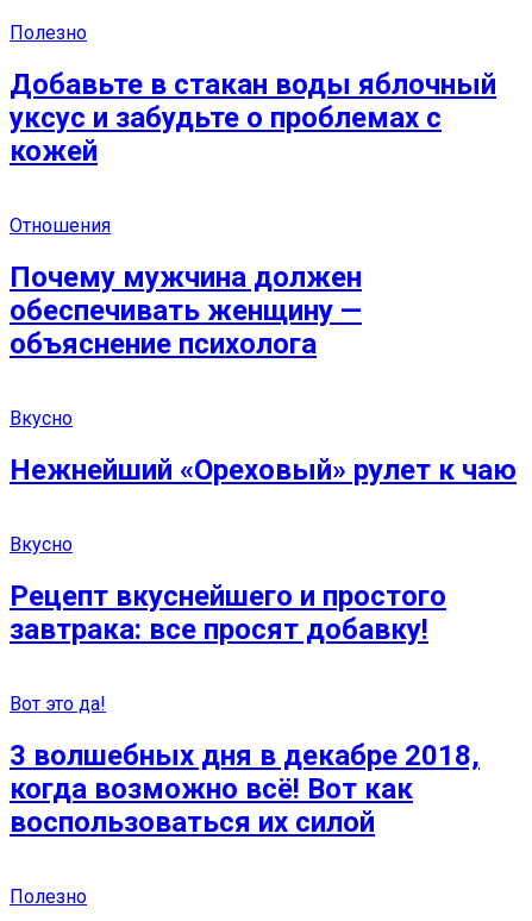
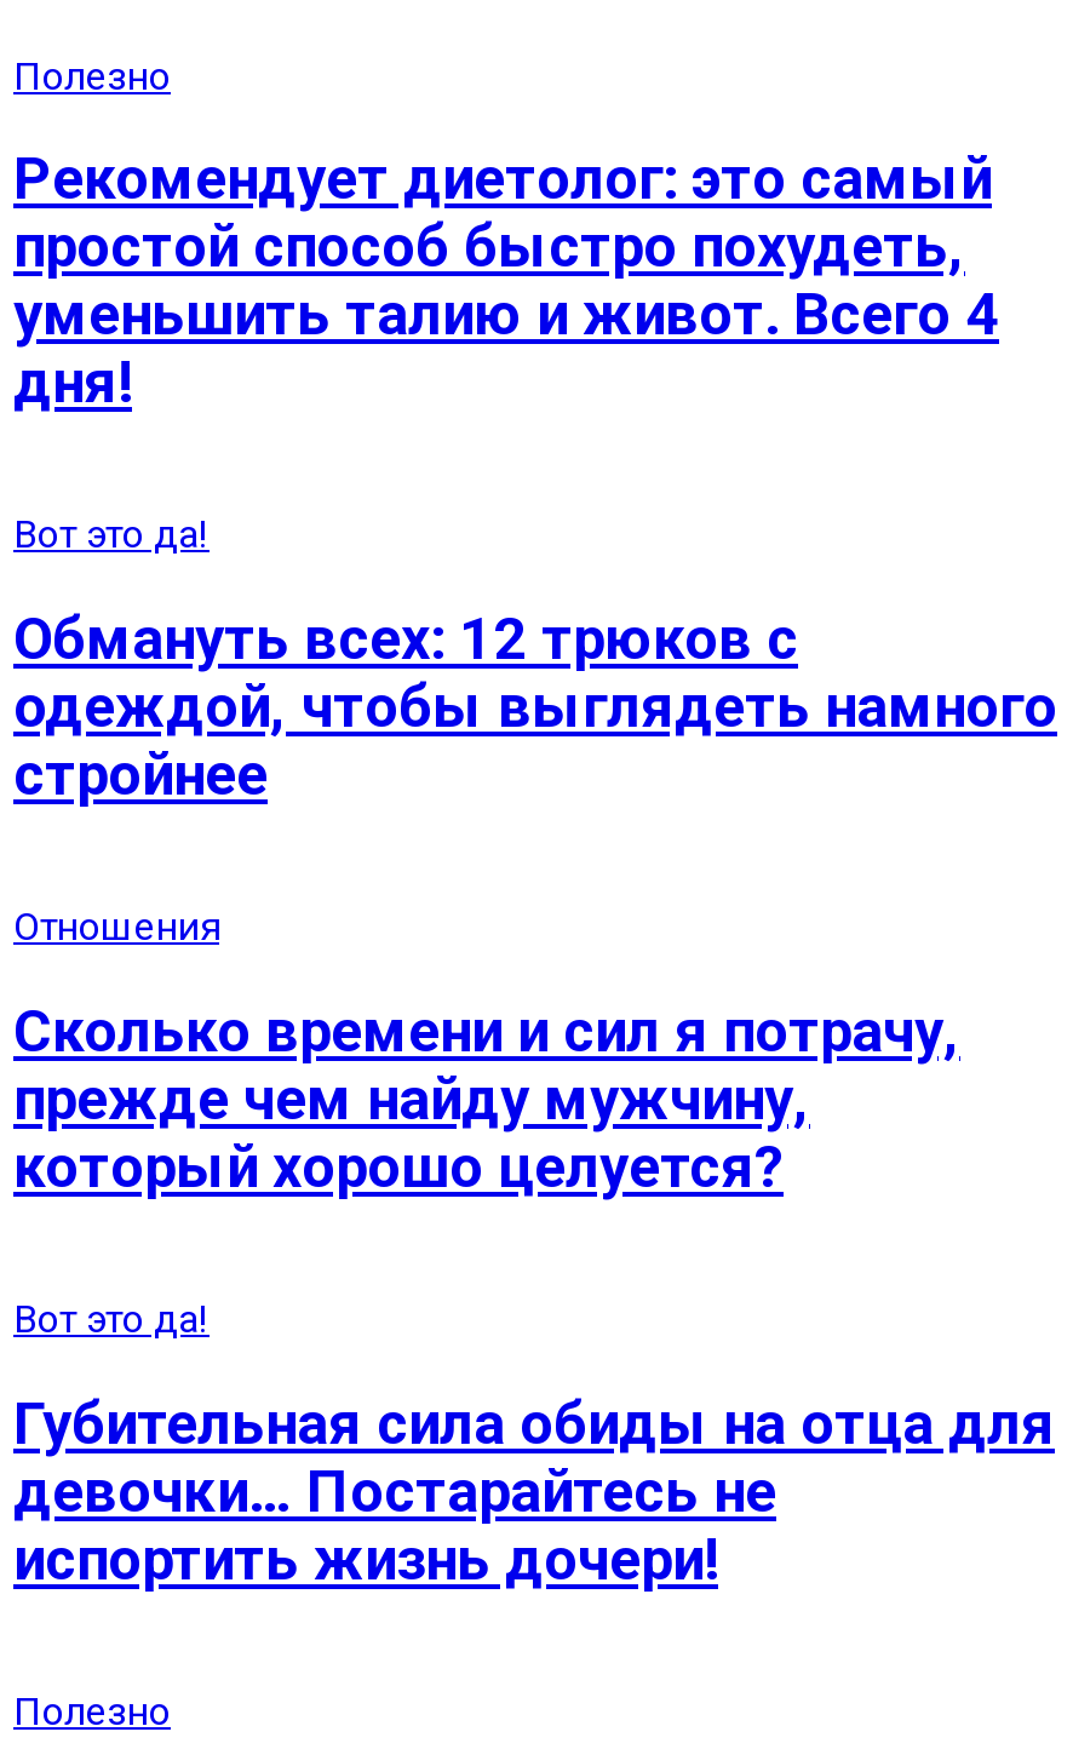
- Добавьте в стакан воды яблочный
- уксус и забудьте о проблемах с
- кожей
+ Рекомендует диетолог: это самый
+ простой способ быстро похудеть,
+ уменьшить талию и живот. Всего 4
+ дня!
+ Вот это да!
+ Обмануть всех: 12 трюков с
+ одеждой, чтобы выглядеть намного
+ стройнее

moved down: Отношения

- Почему мужчина должен
- обеспечивать женщину —
- объяснение психолога
- Вкусно
- Нежнейший «Ореховый» рулет к чаю
- Вкусно
- Рецепт вкуснейшего и простого
- завтрака: все просят добавку!
+ Сколько времени и сил я потрачу,
+ прежде чем найду мужчину,
+ который хорошо целуется?

- 3 волшебных дня в декабре 2018,
- когда возможно всё! Вот как
- воспользоваться их силой
+ Губительная сила обиды на отца для
+ девочки… Постарайтесь не
+ испортить жизнь дочери!
